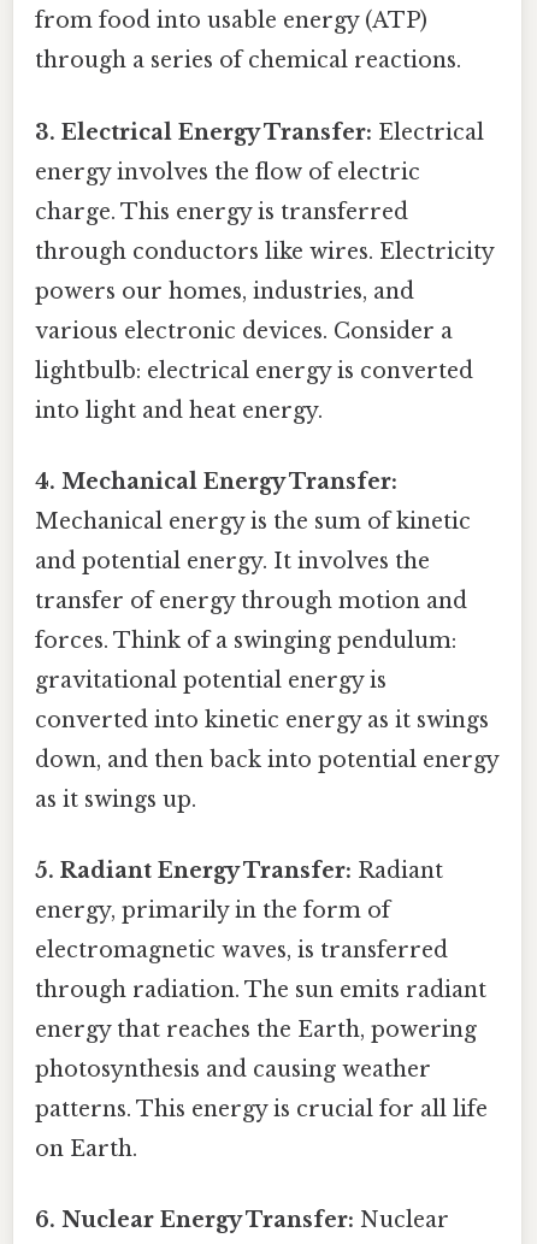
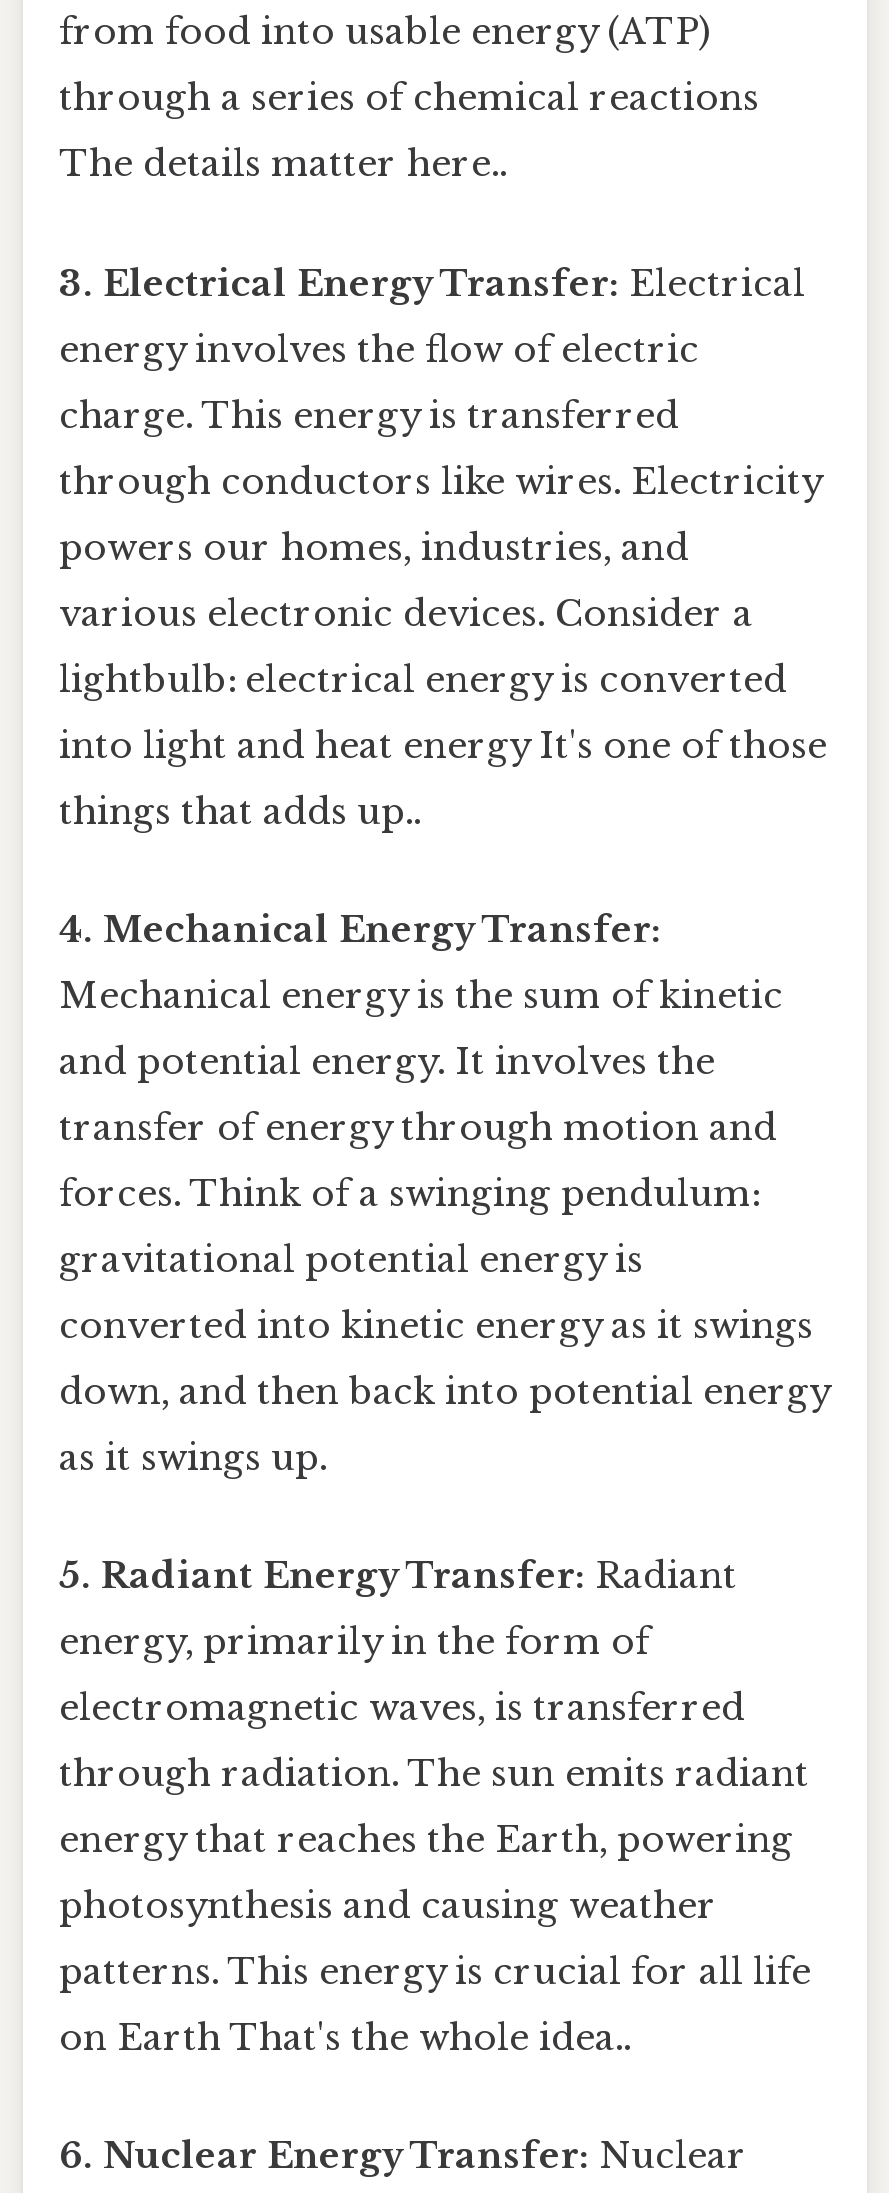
- through a series of chemical reactions.
+ through a series of chemical reactions
+ The details matter here..

- into light and heat energy.
+ into light and heat energy It's one of those
+ things that adds up..

- on Earth.
+ on Earth That's the whole idea..
